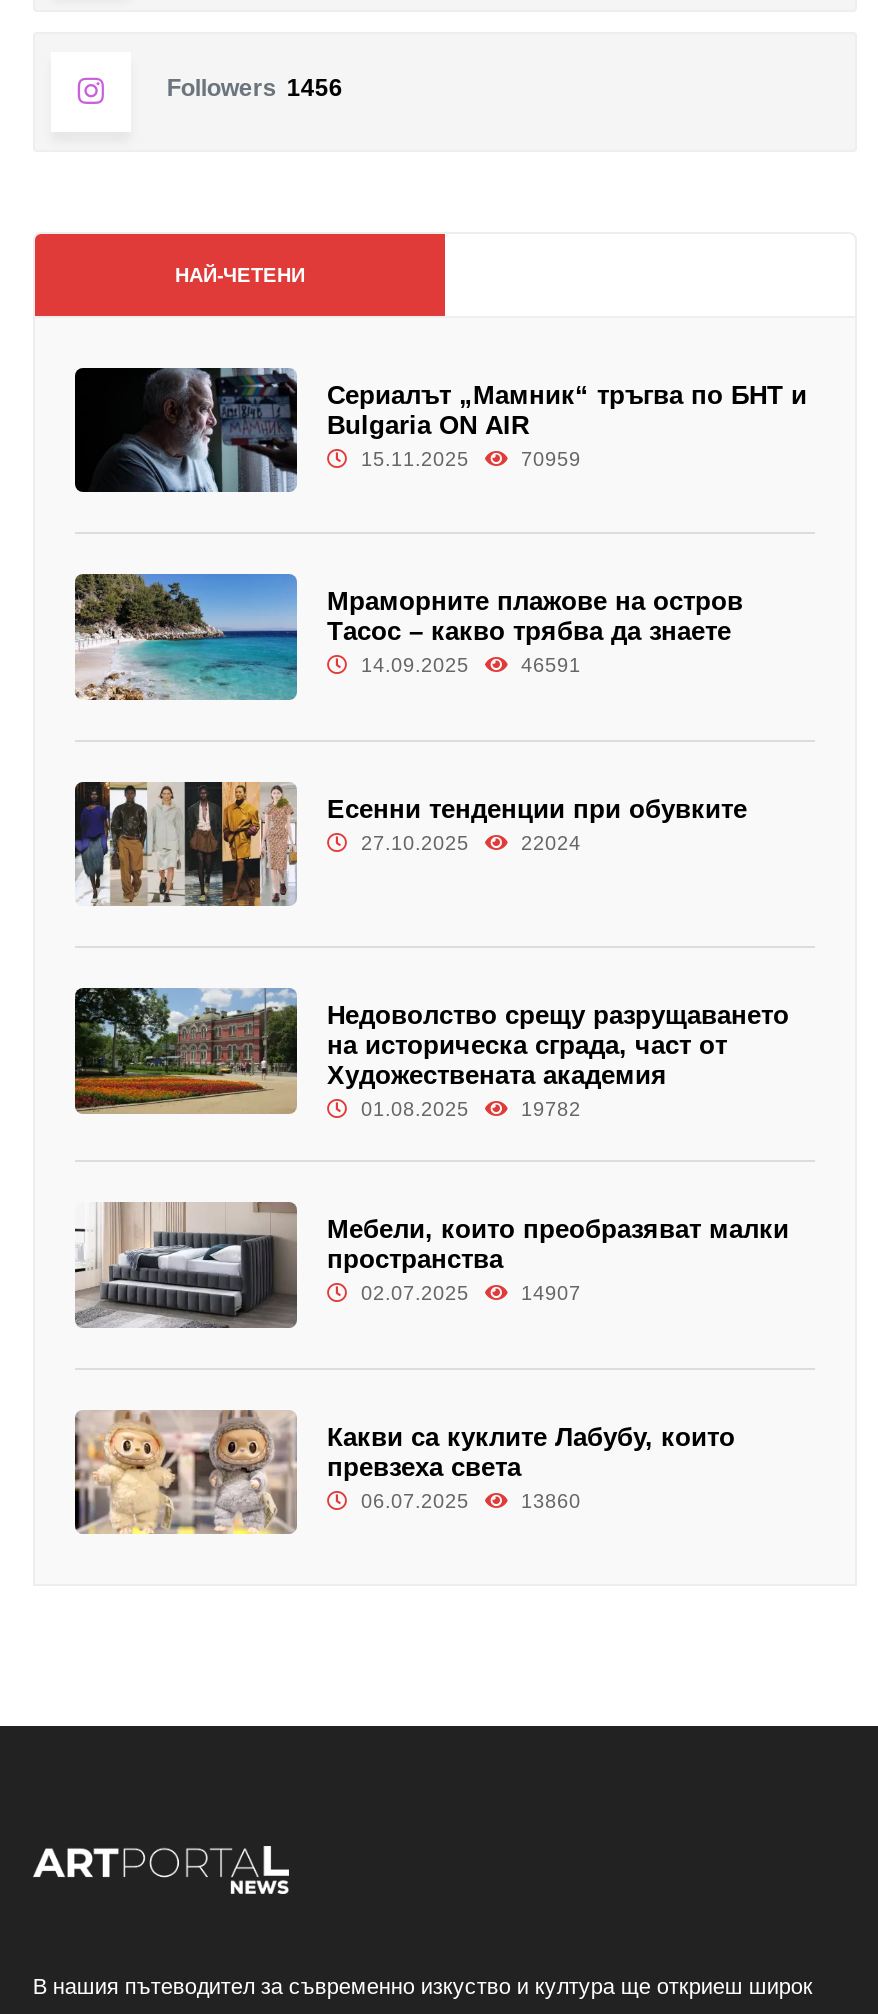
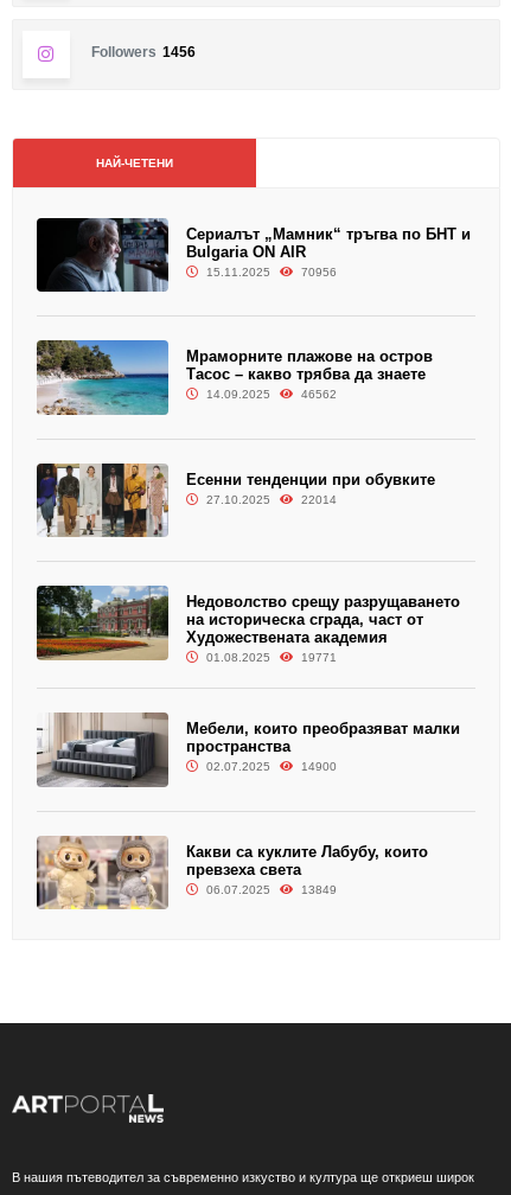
- 70959
+ 70956

- 46591
+ 46562

- 22024
+ 22014

- 19782
+ 19771

- 14907
+ 14900

- 13860
+ 13849
